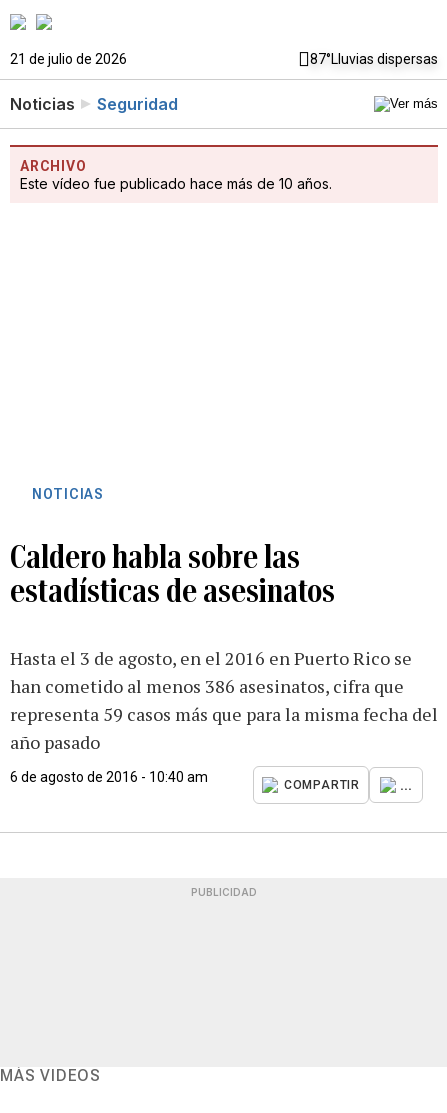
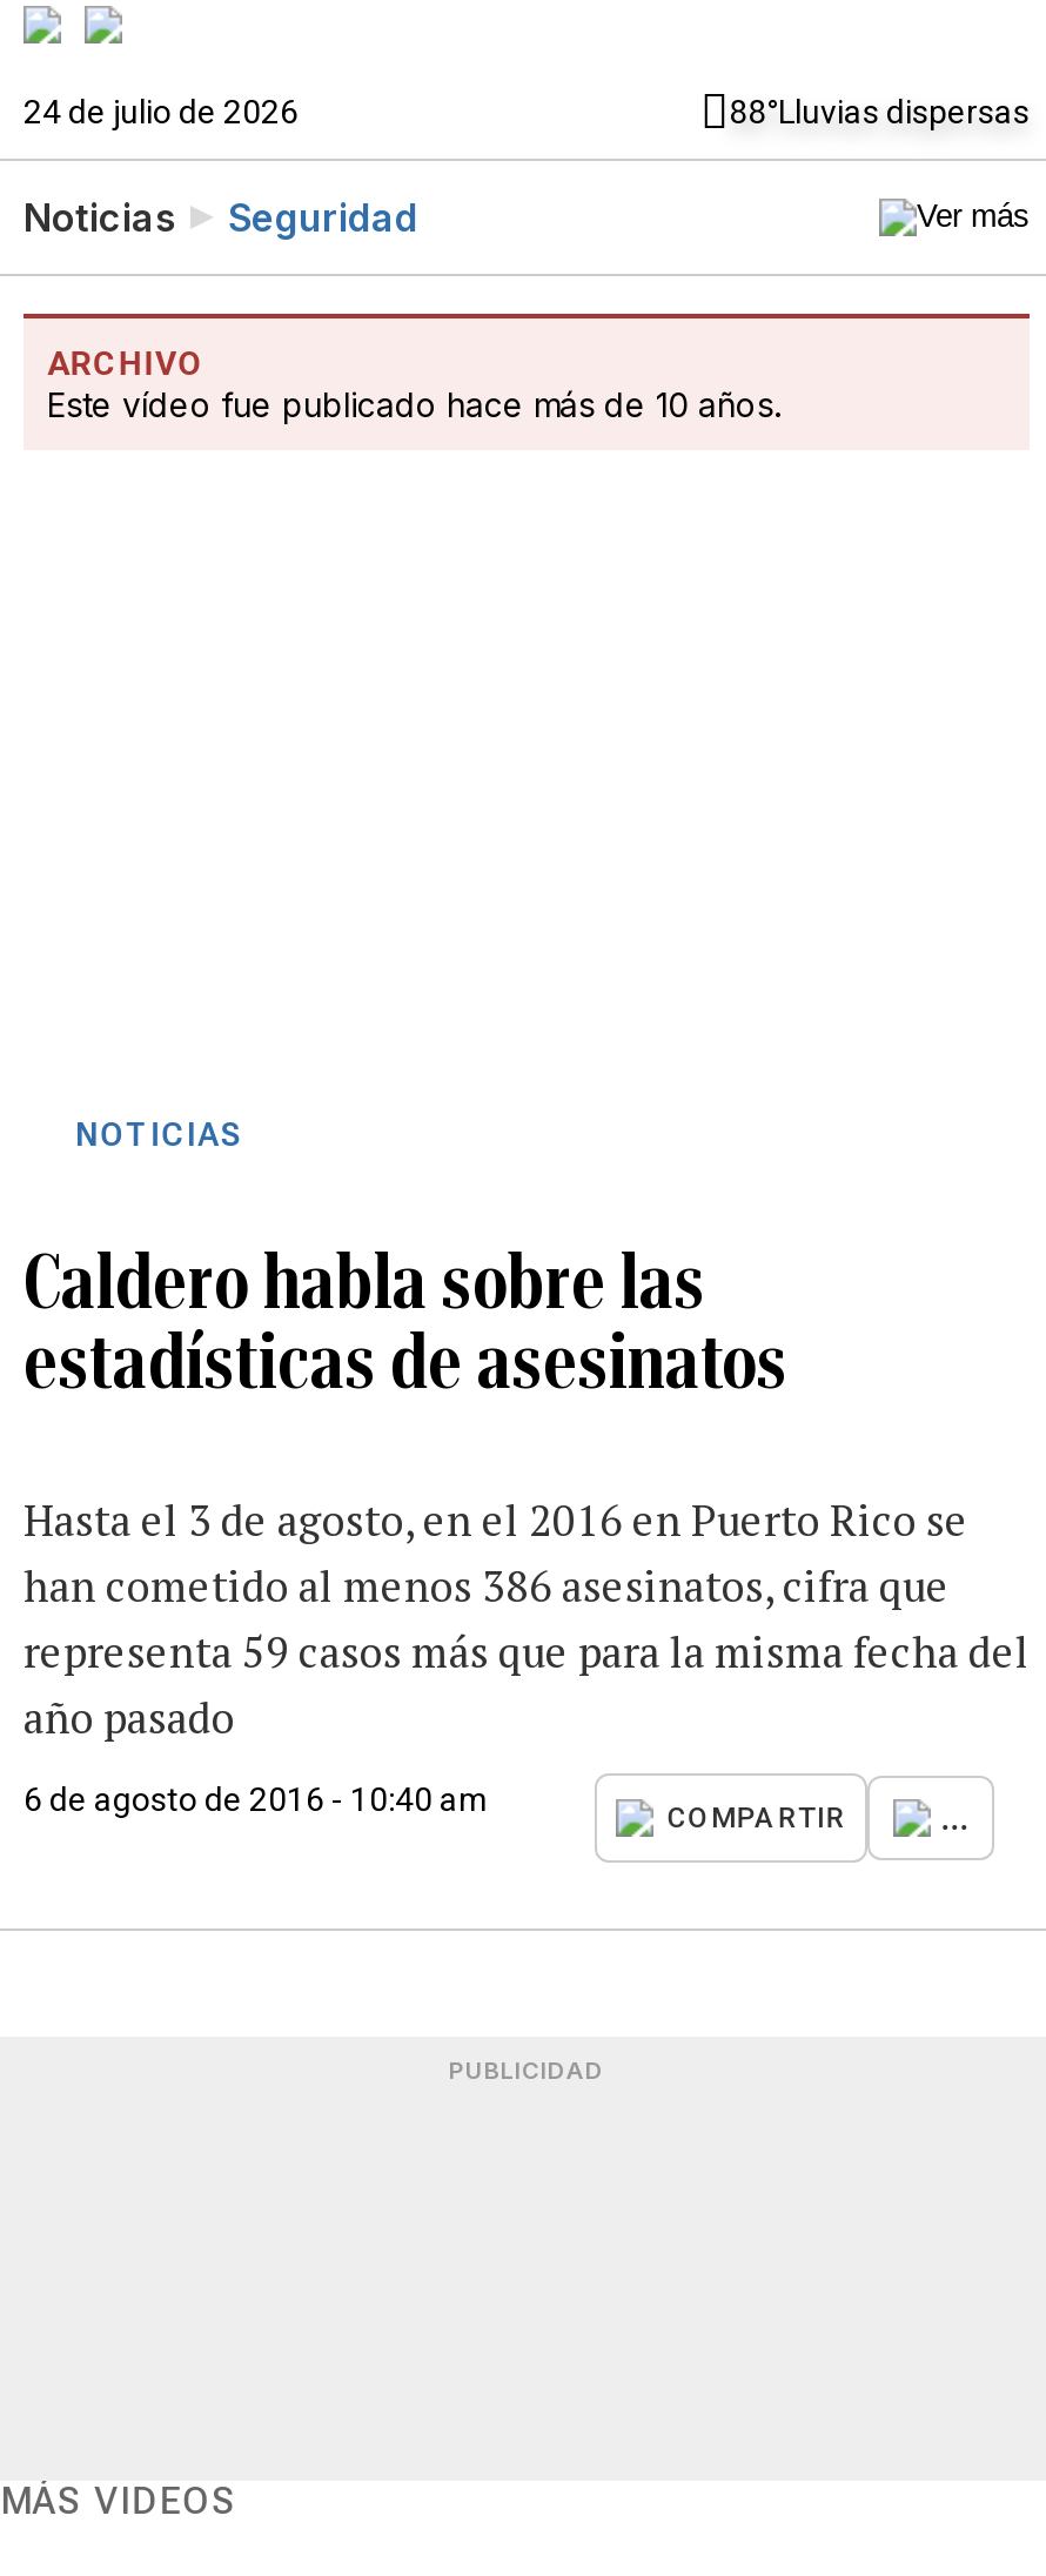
- 21 de julio de 2026
+ 24 de julio de 2026

- 87°Lluvias dispersas
+ 88°Lluvias dispersas
